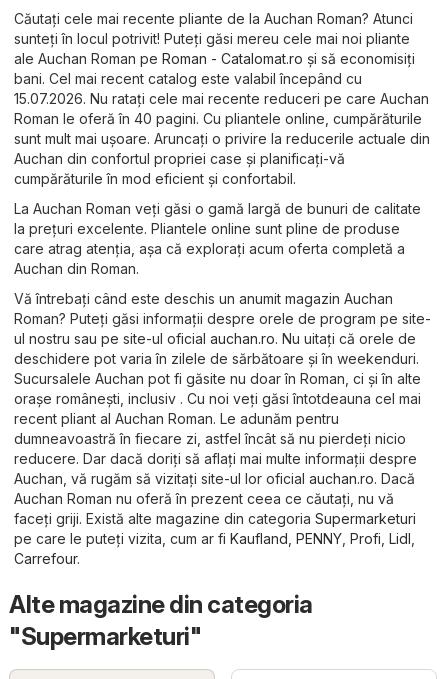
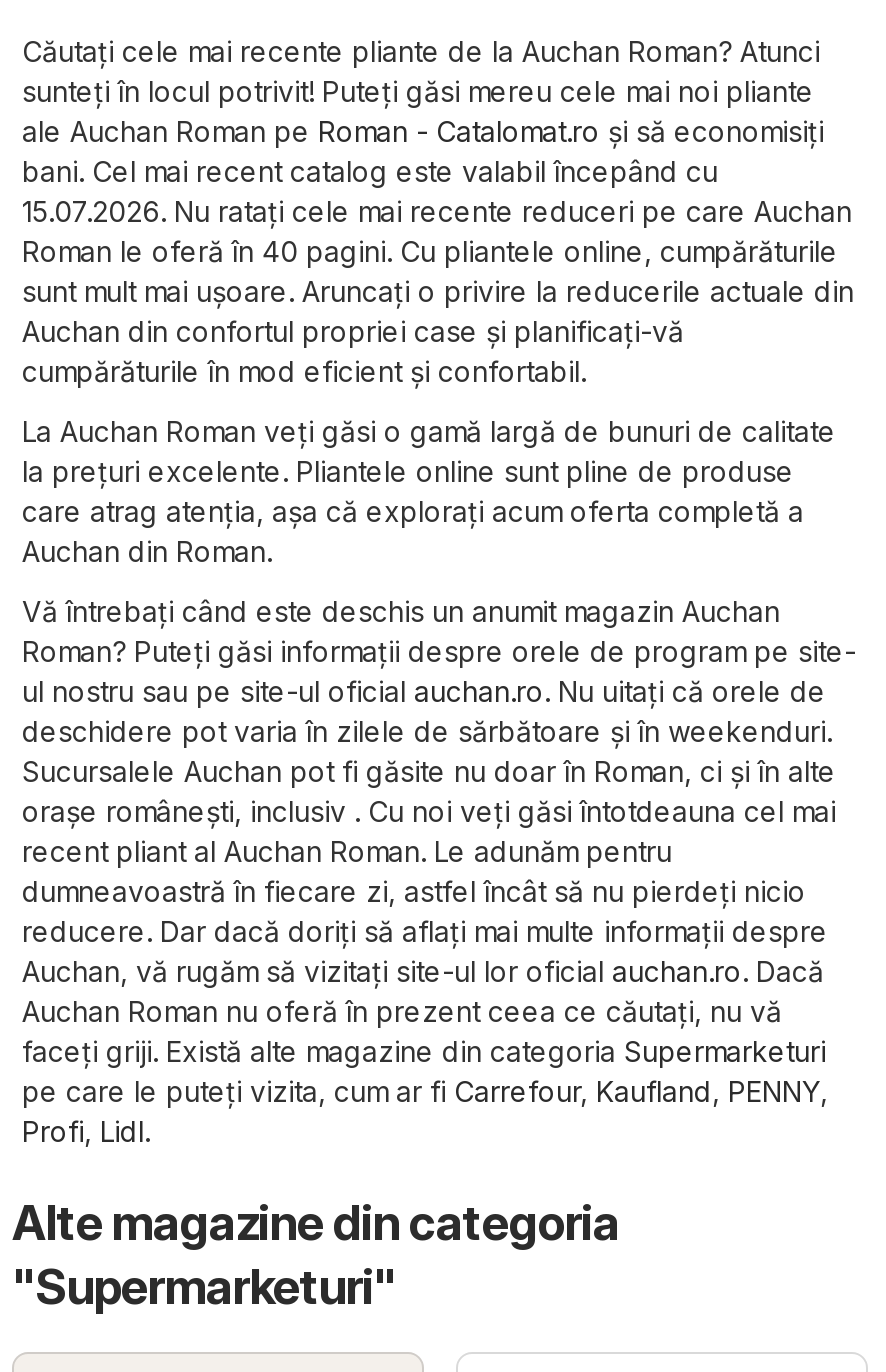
- pe care le puteți vizita, cum ar fi Kaufland, PENNY, Profi, Lidl,
- Carrefour.
+ pe care le puteți vizita, cum ar fi Carrefour, Kaufland, PENNY,
+ Profi, Lidl.
